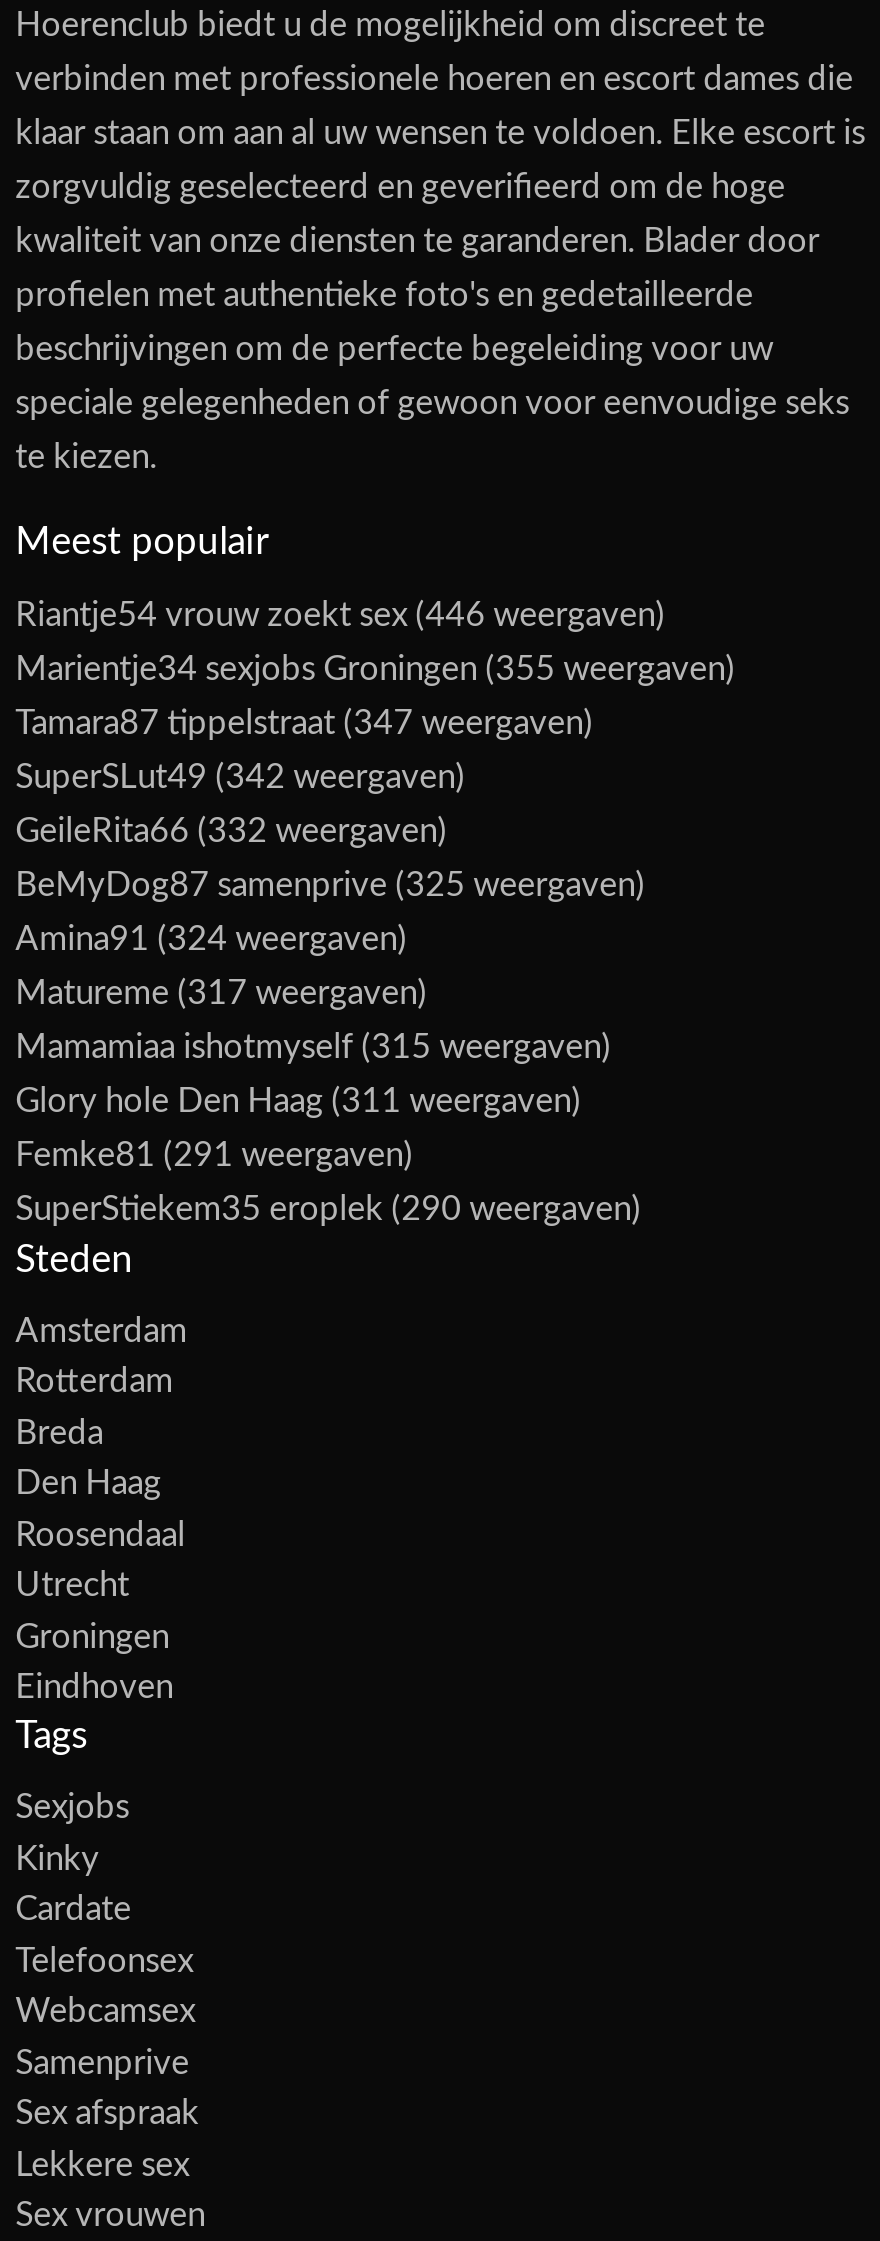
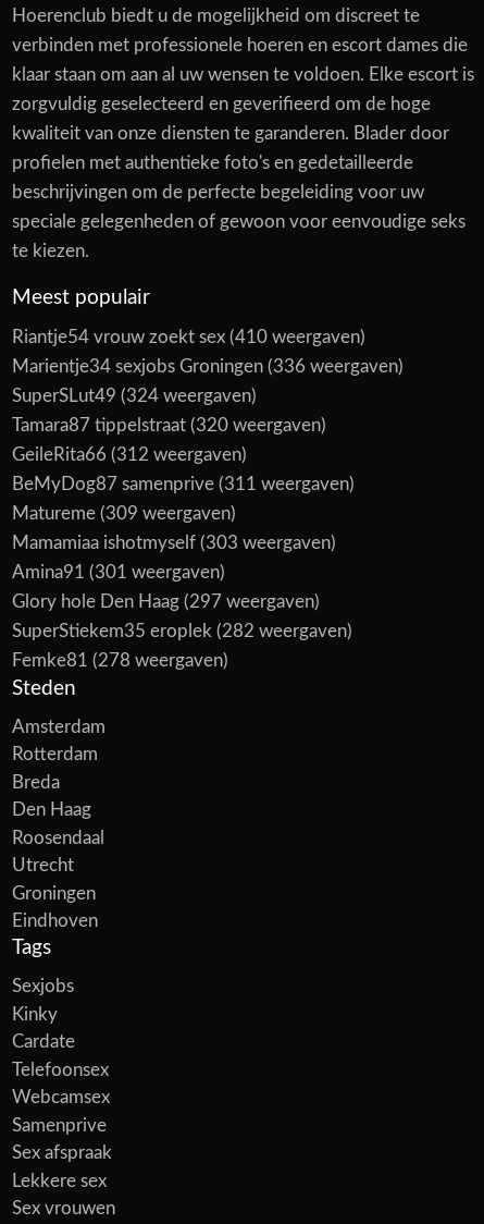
- Riantje54 vrouw zoekt sex (446 weergaven)
+ Riantje54 vrouw zoekt sex (410 weergaven)

- Marientje34 sexjobs Groningen (355 weergaven)
+ Marientje34 sexjobs Groningen (336 weergaven)

- Tamara87 tippelstraat (347 weergaven)
+ SuperSLut49 (324 weergaven)

- SuperSLut49 (342 weergaven)
+ Tamara87 tippelstraat (320 weergaven)

- GeileRita66 (332 weergaven)
+ GeileRita66 (312 weergaven)

- BeMyDog87 samenprive (325 weergaven)
+ BeMyDog87 samenprive (311 weergaven)

- Amina91 (324 weergaven)
+ Matureme (309 weergaven)

- Matureme (317 weergaven)
+ Mamamiaa ishotmyself (303 weergaven)

- Mamamiaa ishotmyself (315 weergaven)
+ Amina91 (301 weergaven)

- Glory hole Den Haag (311 weergaven)
+ Glory hole Den Haag (297 weergaven)

- Femke81 (291 weergaven)
+ SuperStiekem35 eroplek (282 weergaven)

- SuperStiekem35 eroplek (290 weergaven)
+ Femke81 (278 weergaven)
